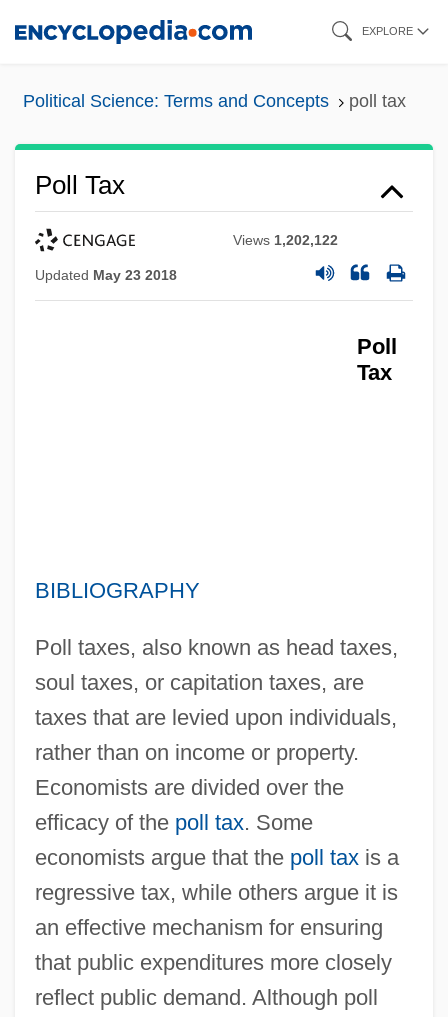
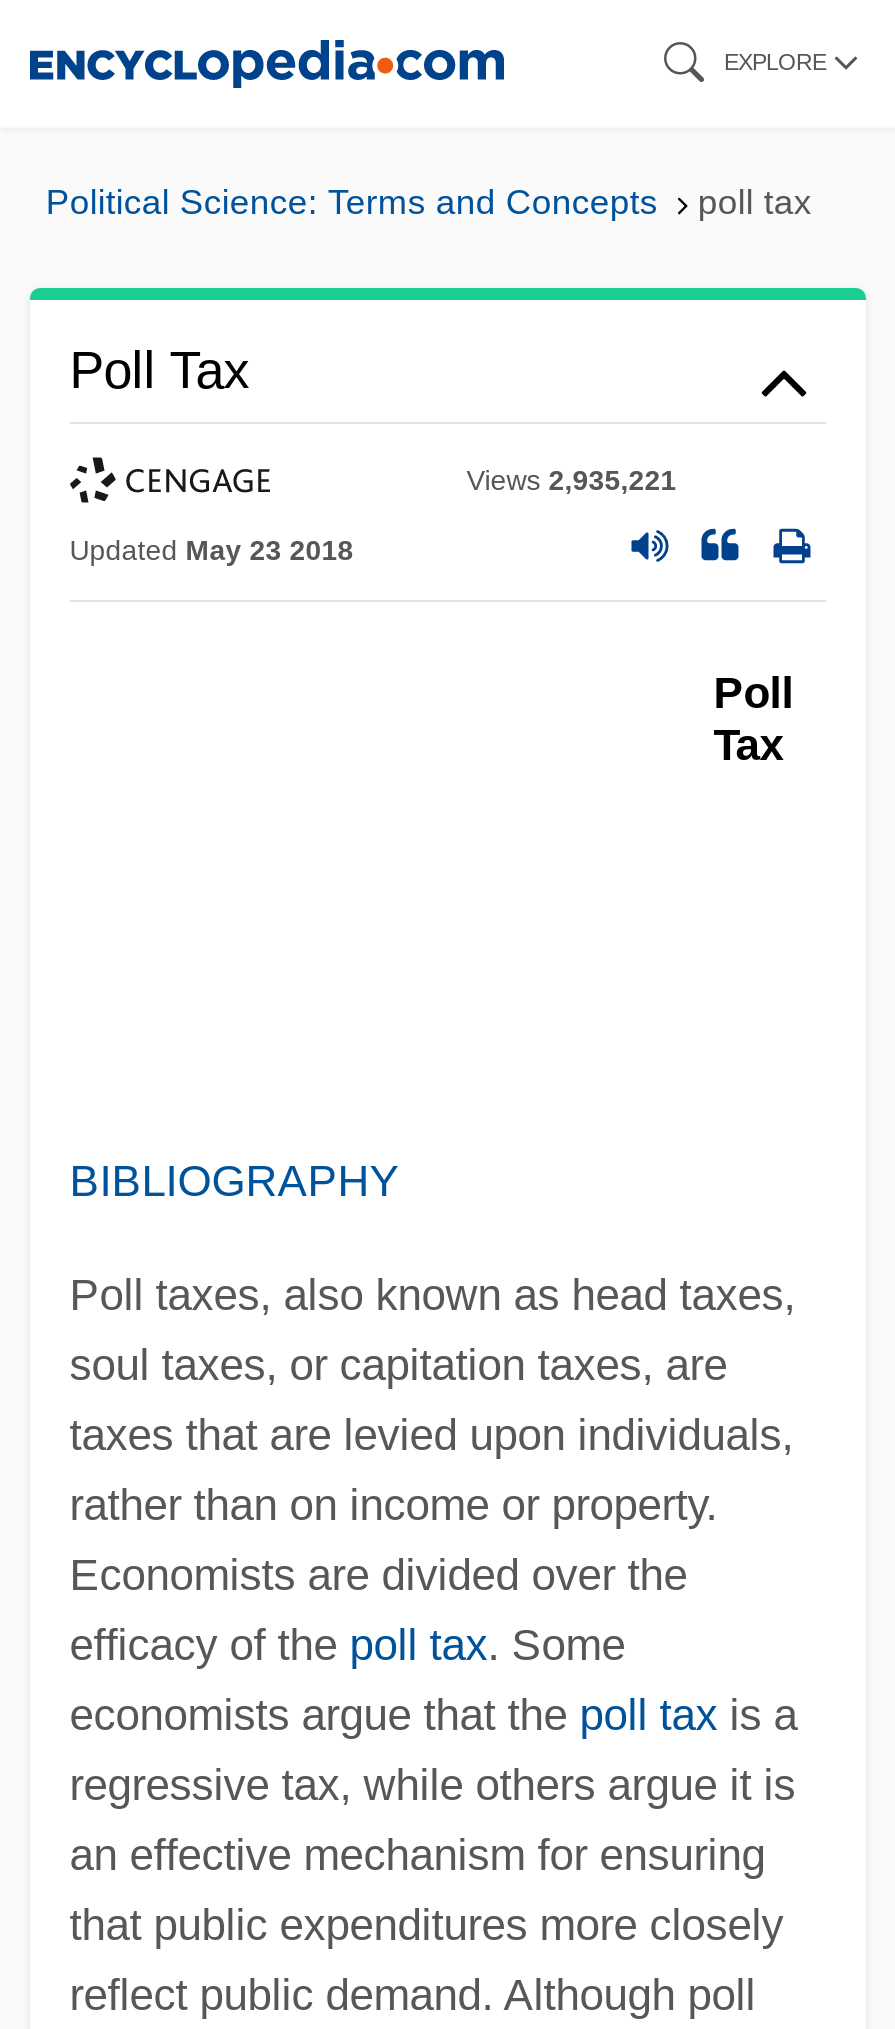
- Views 1,202,122
+ Views 2,935,221
